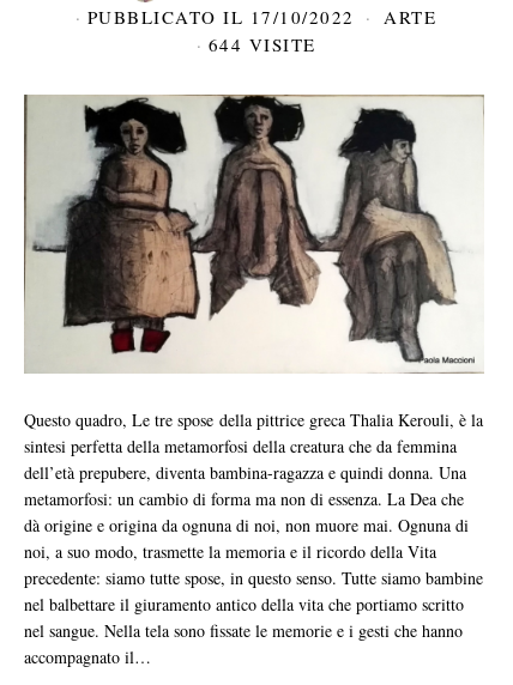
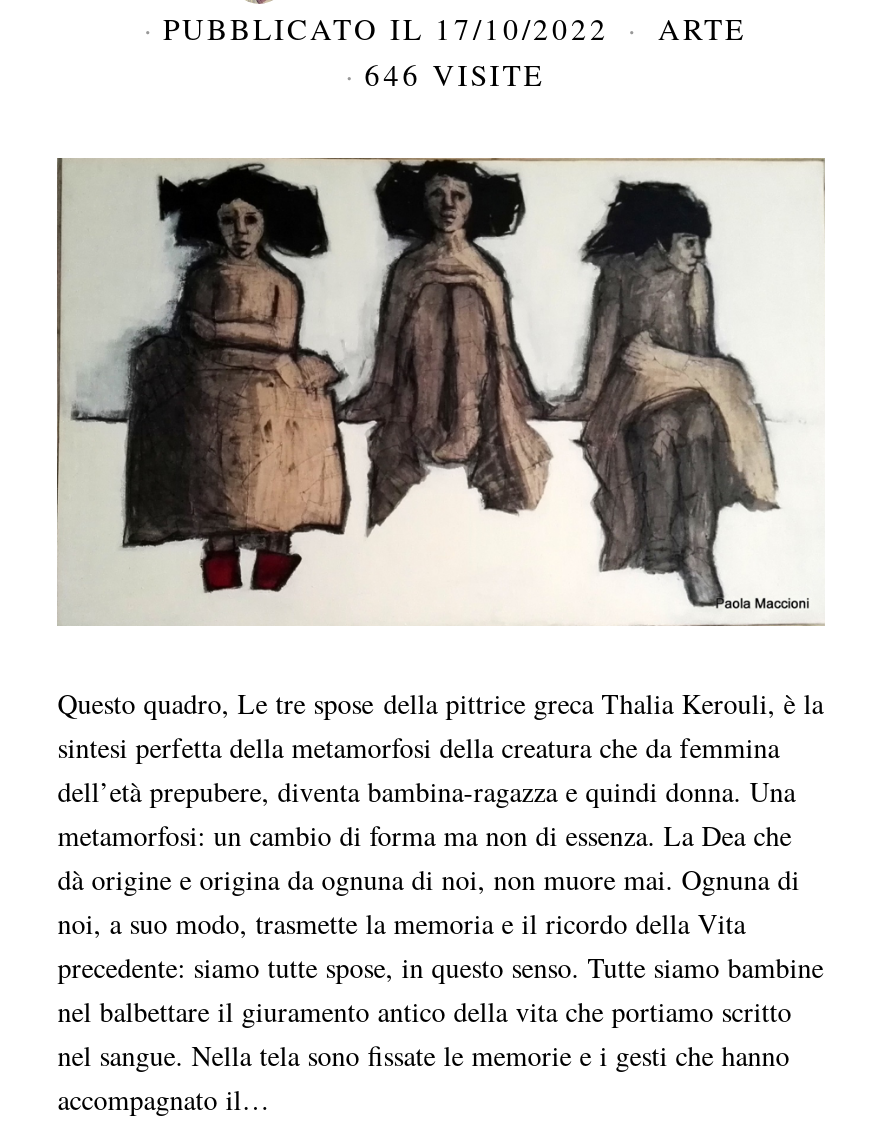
- 644 VISITE
+ 646 VISITE
